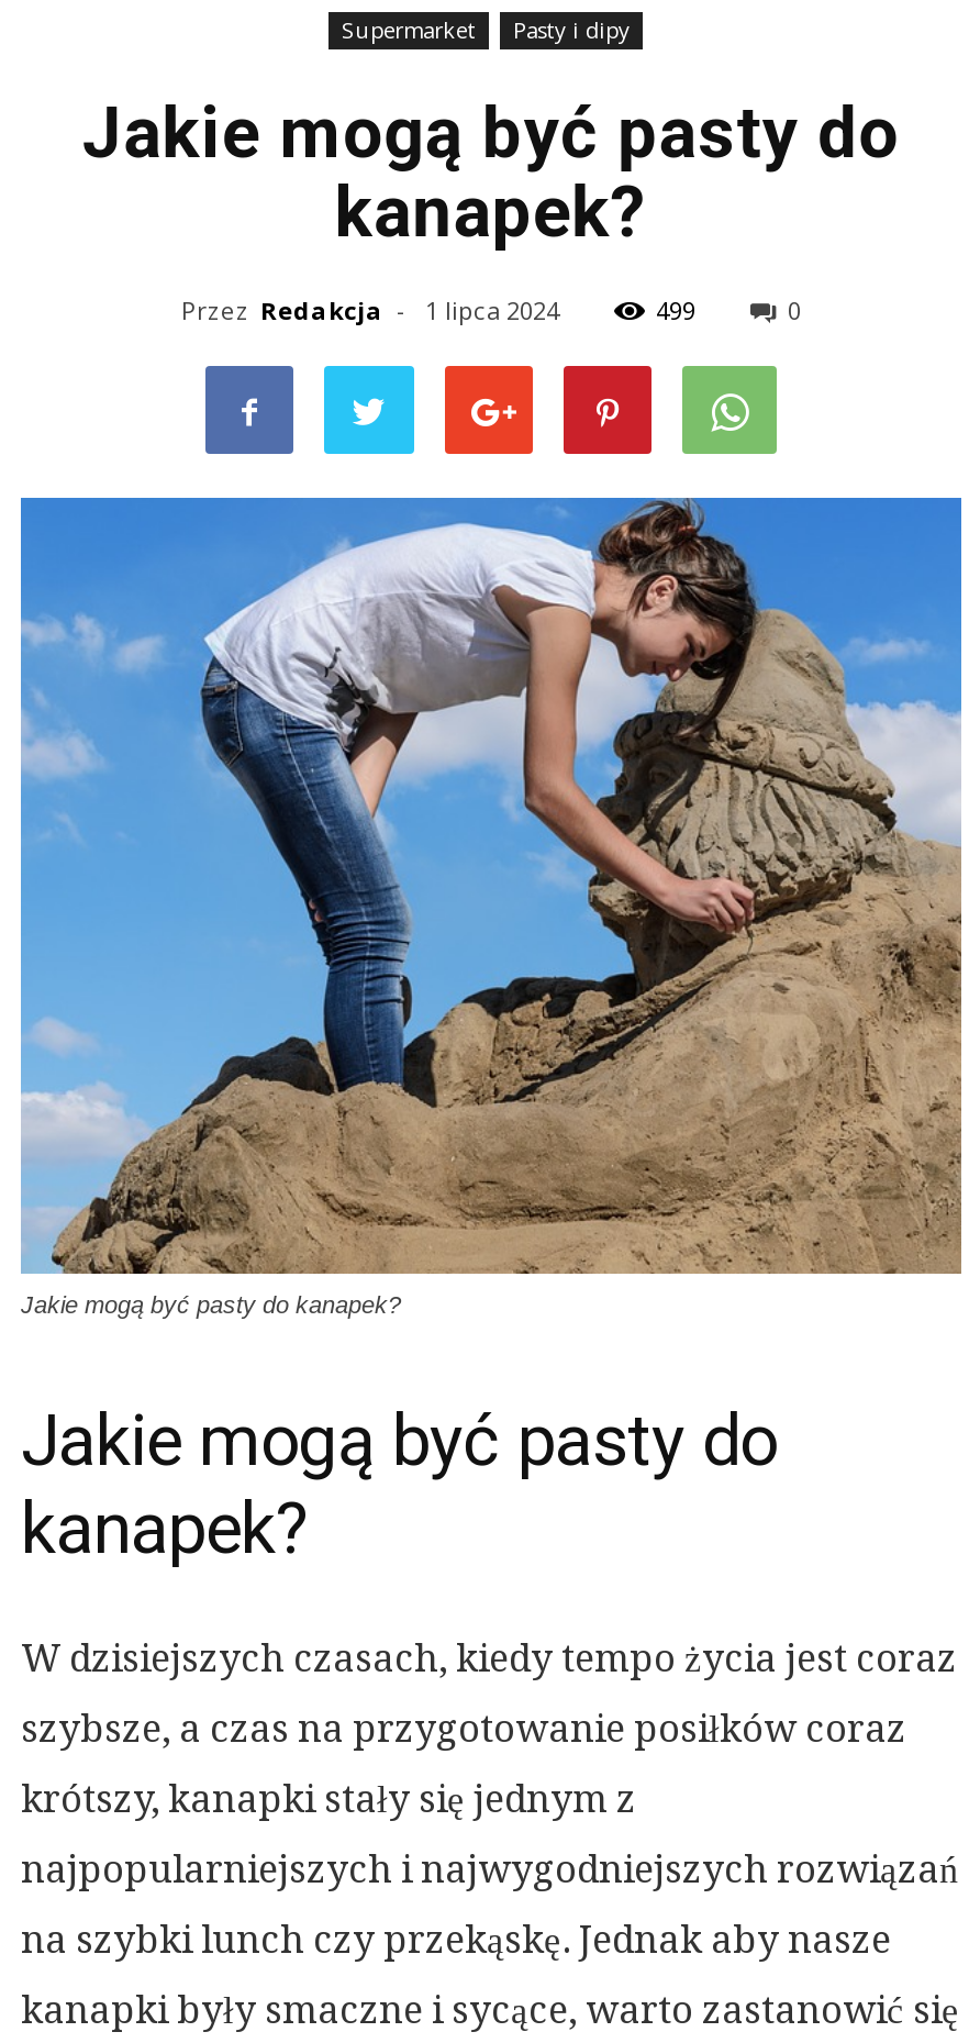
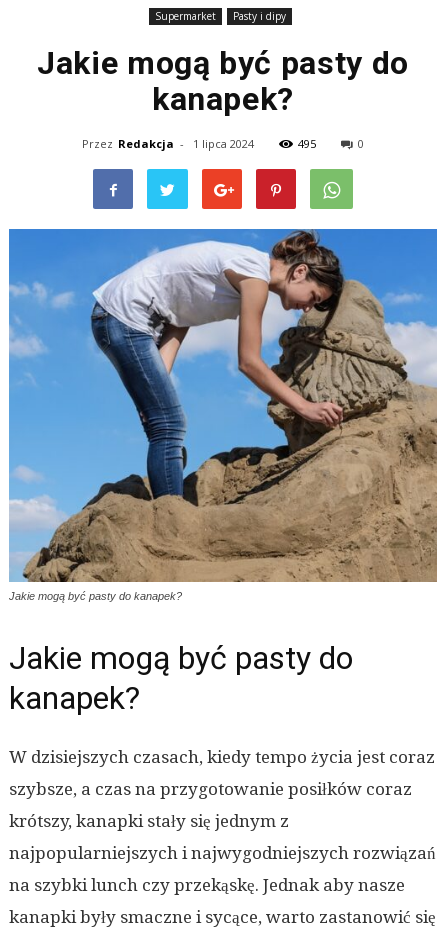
- 499
+ 495
